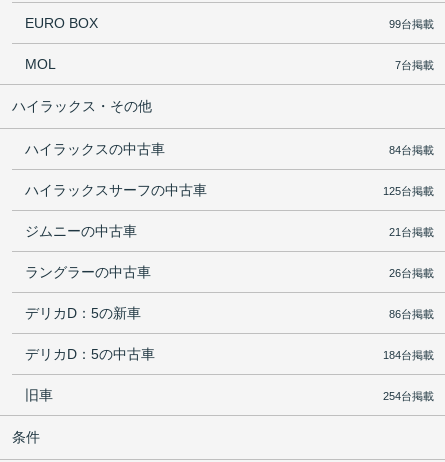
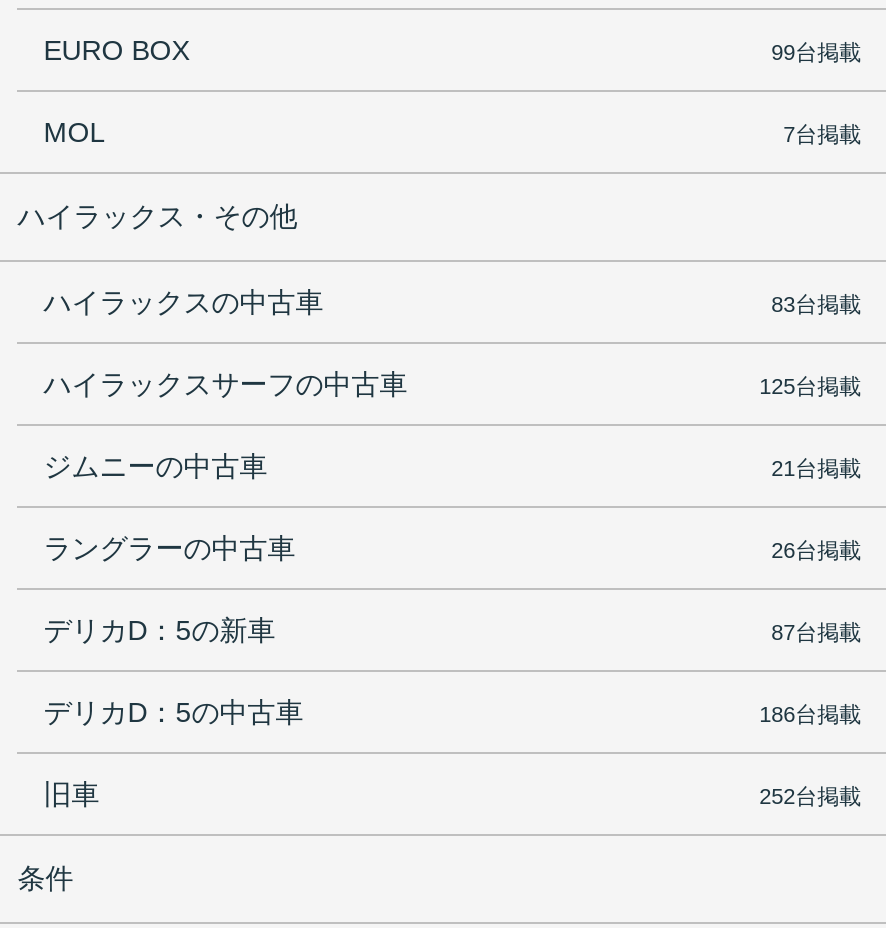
- 84台掲載
+ 83台掲載

- 86台掲載
+ 87台掲載

- 184台掲載
+ 186台掲載

- 254台掲載
+ 252台掲載
